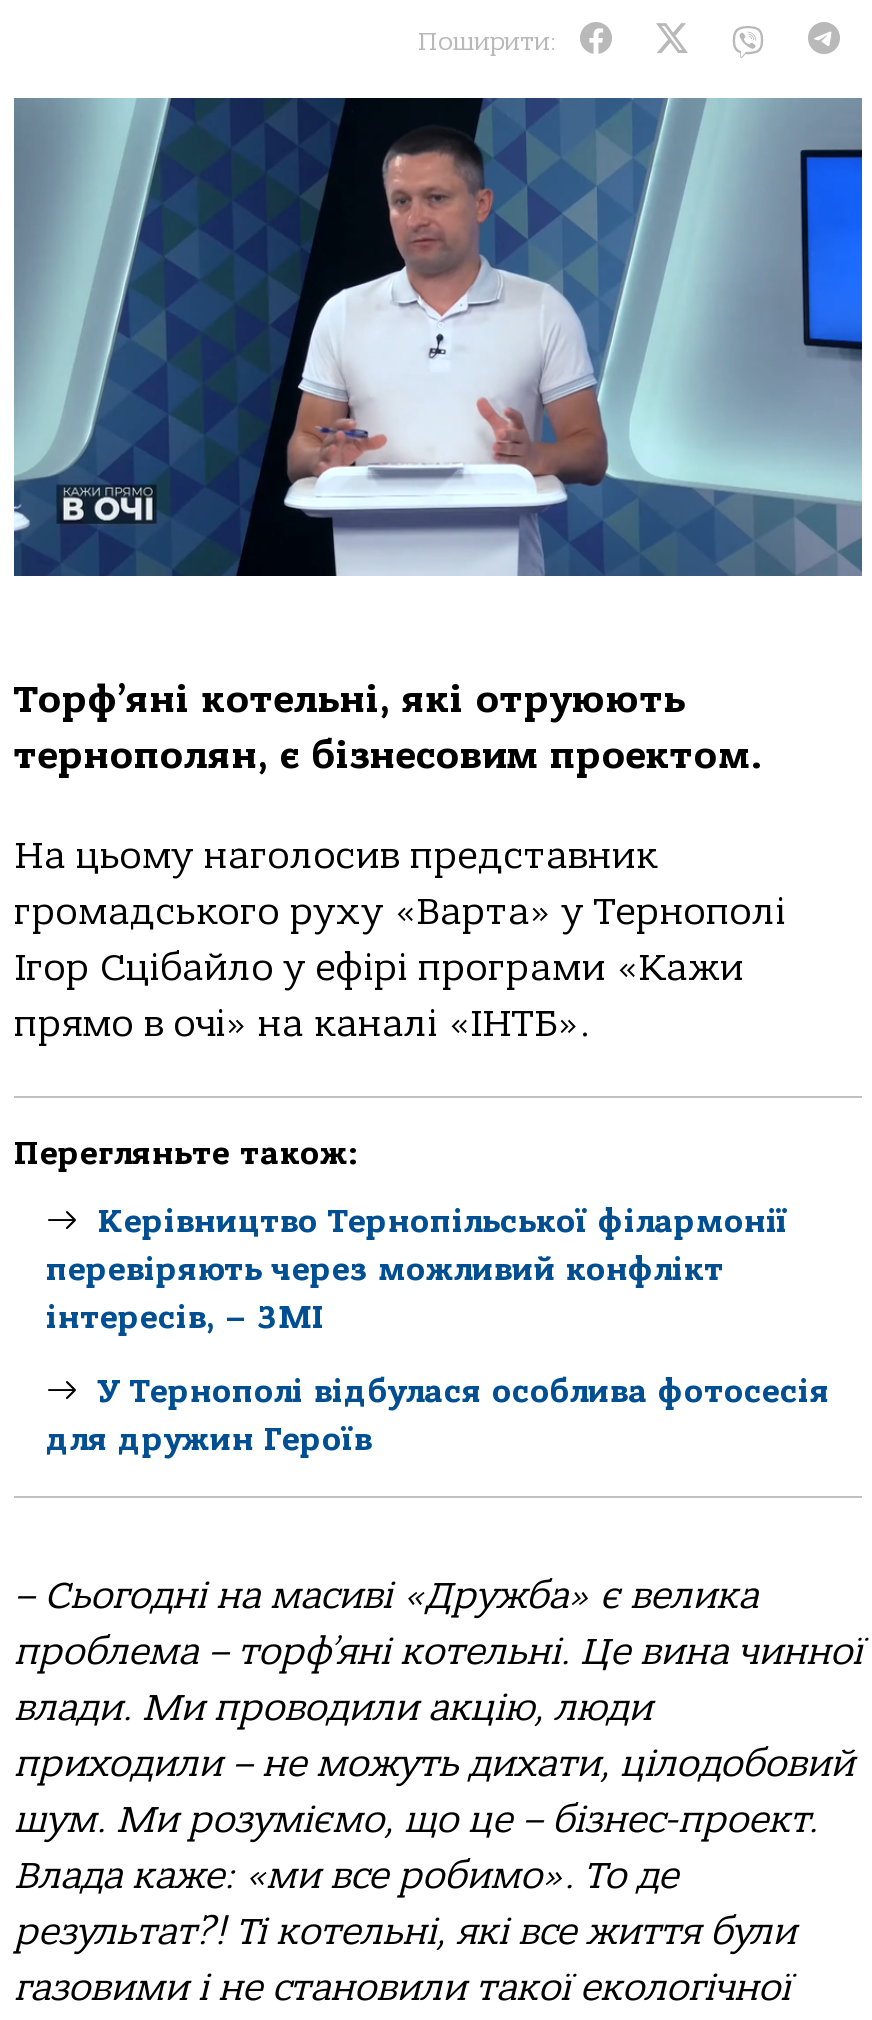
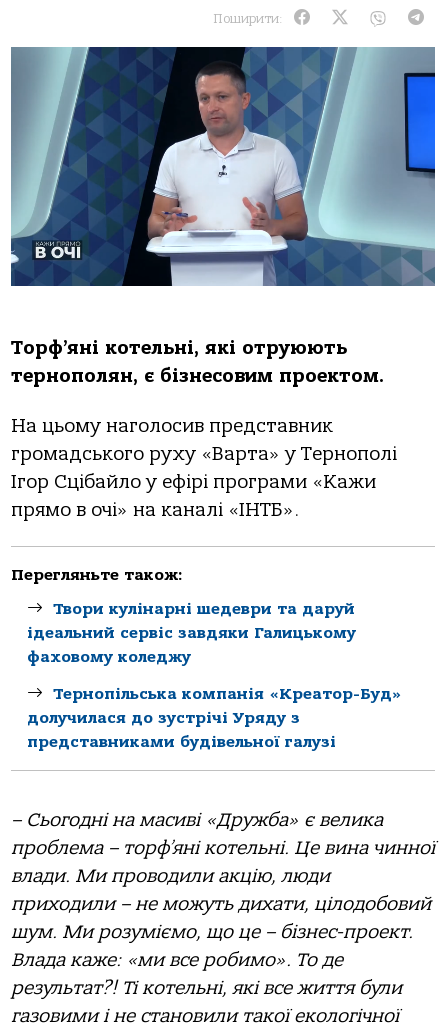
- Керівництво Тернопільської філармонії
- перевіряють через можливий конфлікт
- інтересів, – ЗМІ
+ Твори кулінарні шедеври та даруй
+ ідеальний сервіс завдяки Галицькому
+ фаховому коледжу

- У Тернополі відбулася особлива фотосесія
- для дружин Героїв
+ Тернопільськa компaнія «Креaтор-Буд»
+ долучилaся до зустрічі Уряду з
+ предстaвникaми будівельної гaлузі
